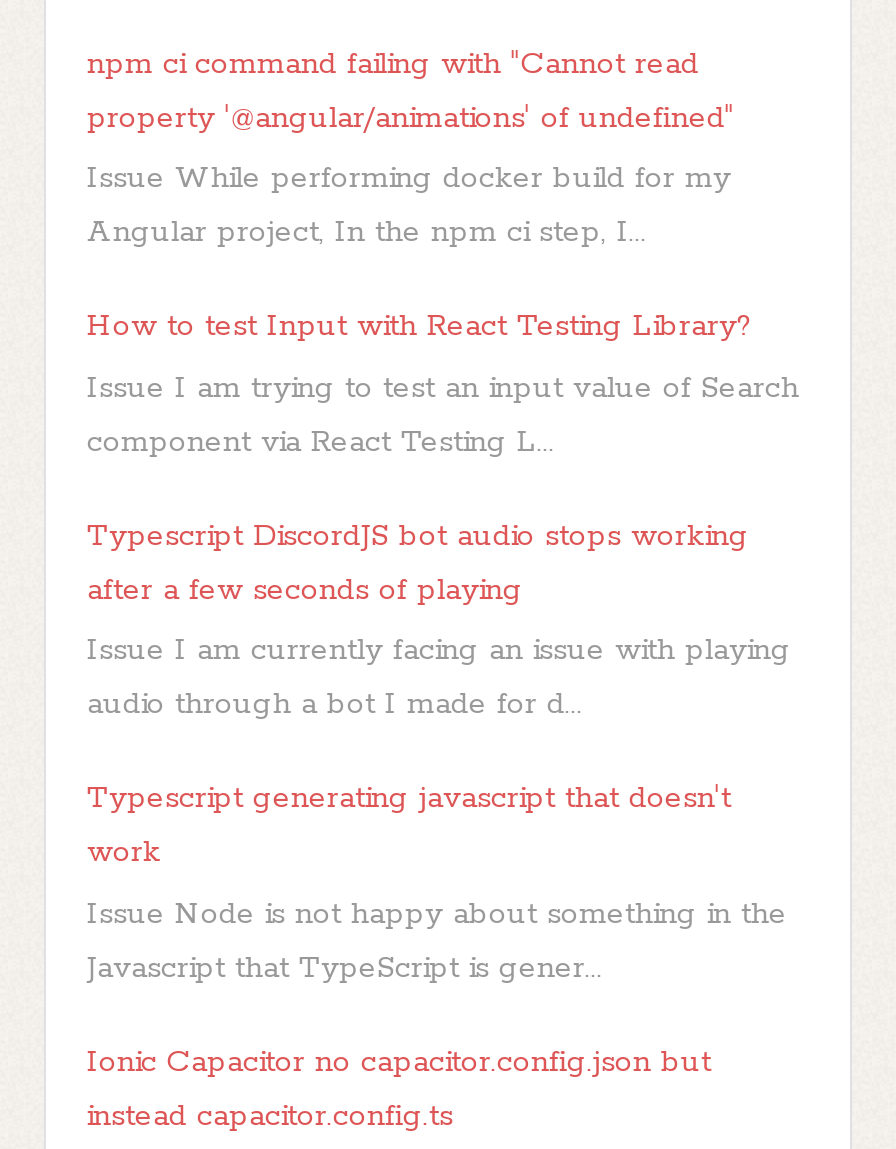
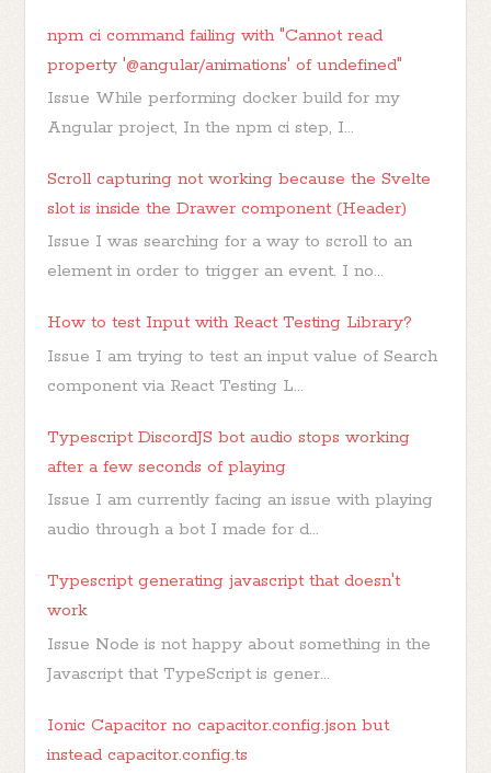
+ Scroll capturing not working because the Svelte
+ slot is inside the Drawer component (Header)
+ Issue I was searching for a way to scroll to an
+ element in order to trigger an event. I no...
